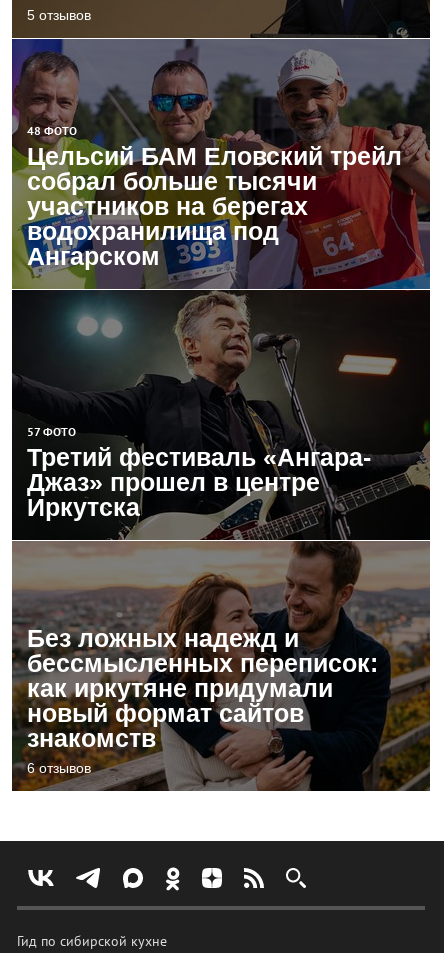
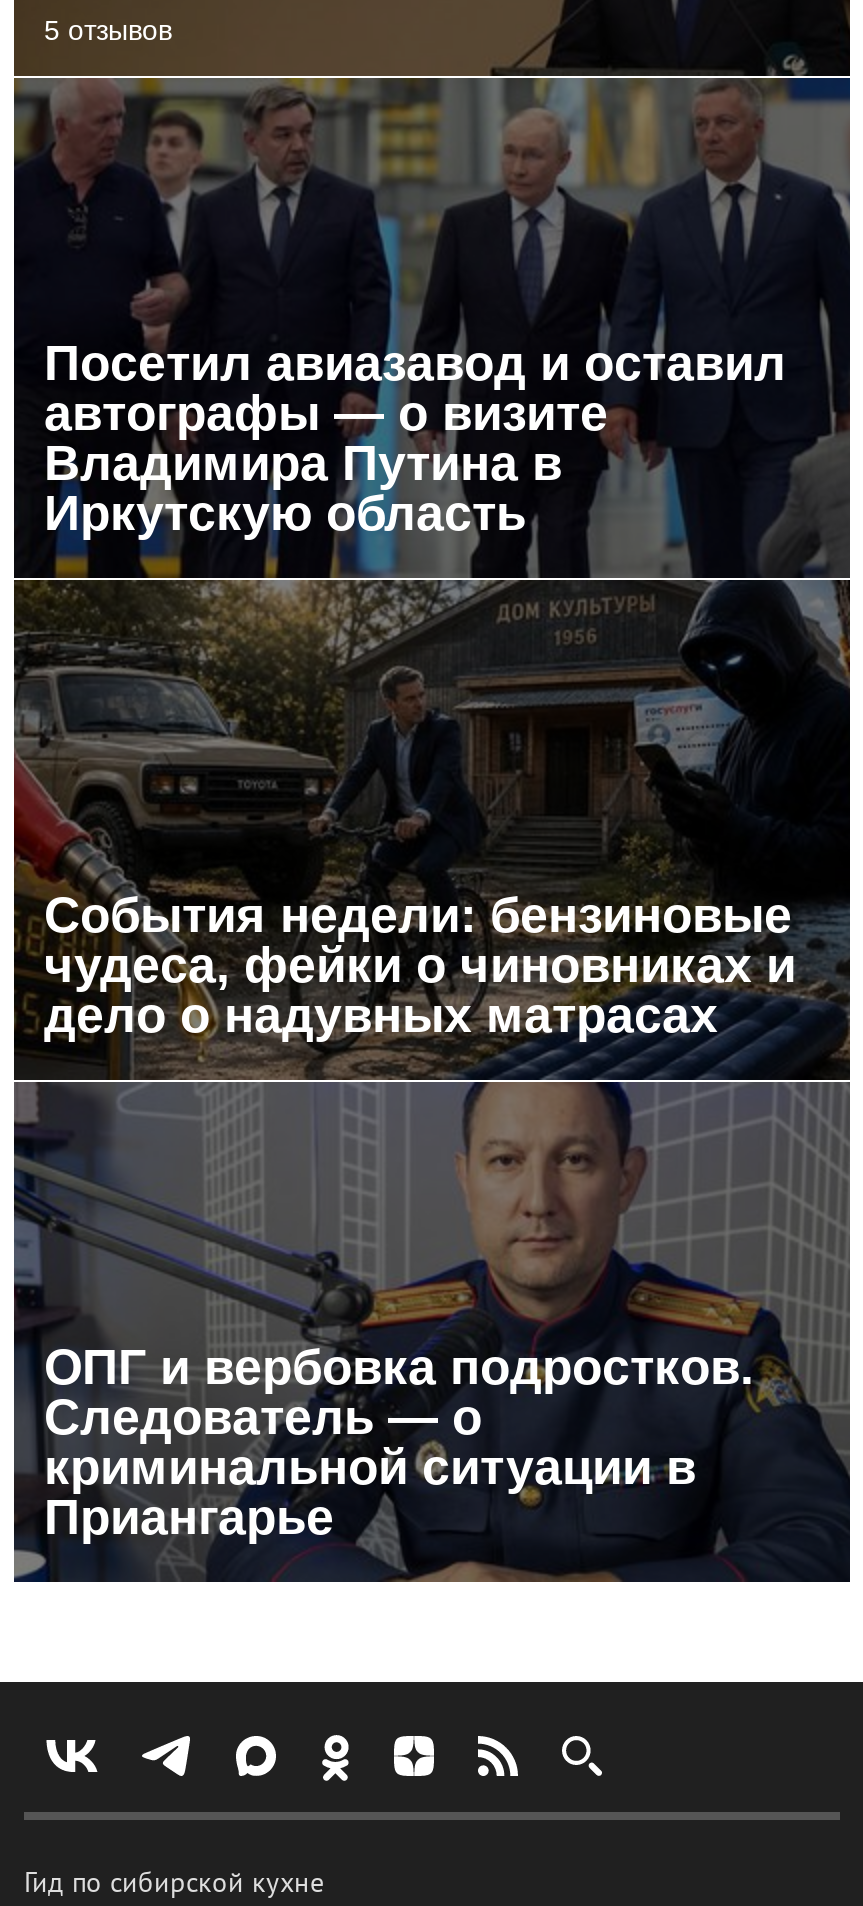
- [image]
- 48 ФОТО
- Цельсий БАМ Еловский трейл
- собрал больше тысячи
- участников на берегах
- водохранилища под
- Ангарском
+ [image]
+ Посетил авиазавод и оставил
+ автографы — о визите
+ Владимира Путина в
+ Иркутскую область

- 57 ФОТО
- Третий фестиваль «Ангара-
- Джаз» прошел в центре
- Иркутска
+ События недели: бензиновые
+ чудеса, фейки о чиновниках и
+ дело о надувных матрасах

- Без ложных надежд и
- бессмысленных переписок:
- как иркутяне придумали
- новый формат сайтов
- знакомств
- 6 отзывов
+ ОПГ и вербовка подростков.
+ Следователь — о
+ криминальной ситуации в
+ Приангарье
